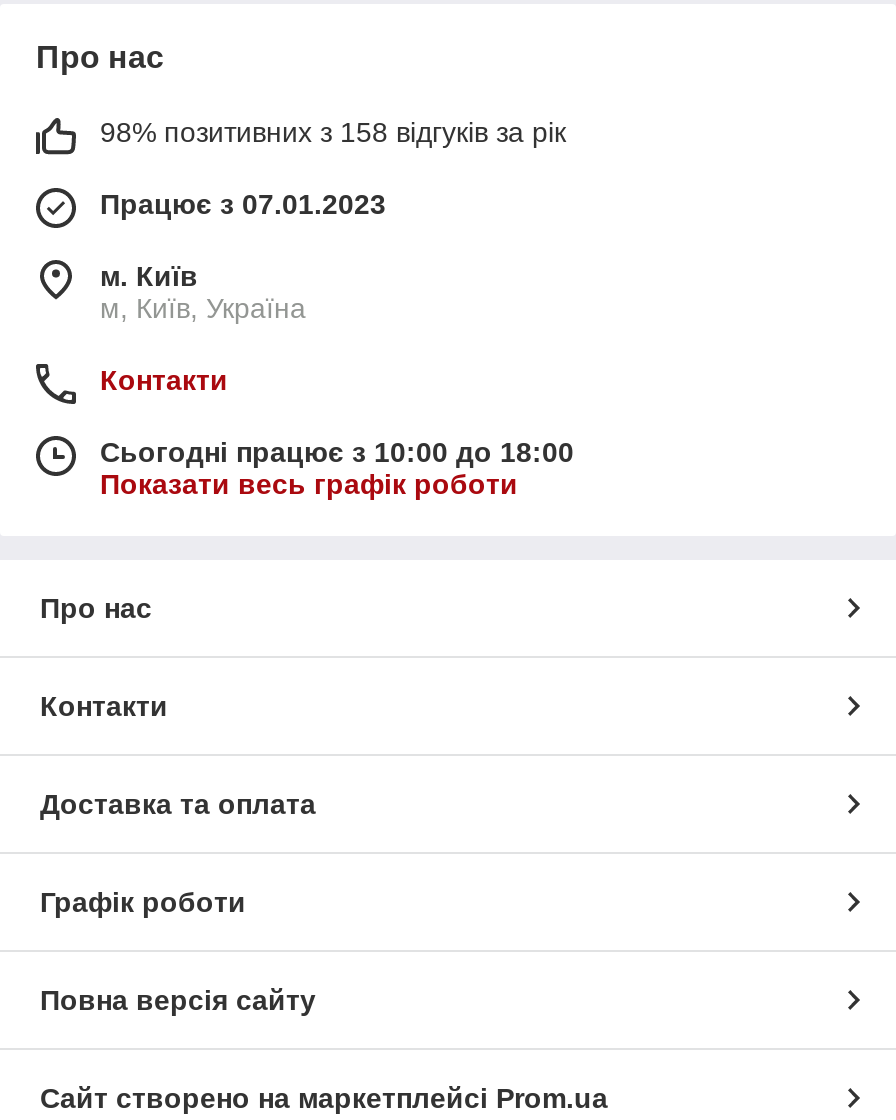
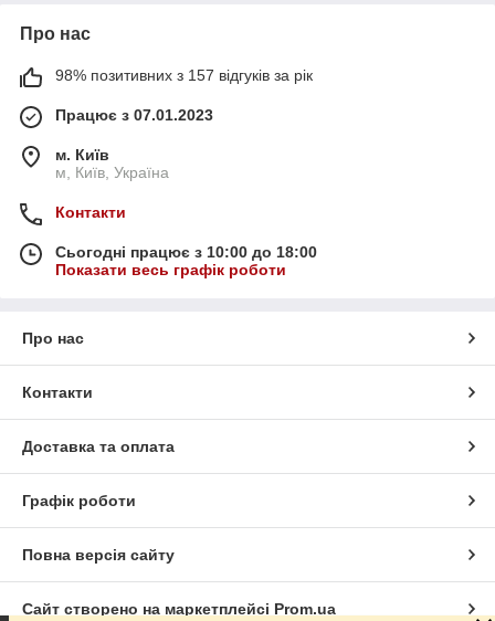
- 98% позитивних з 158 відгуків за рік
+ 98% позитивних з 157 відгуків за рік
